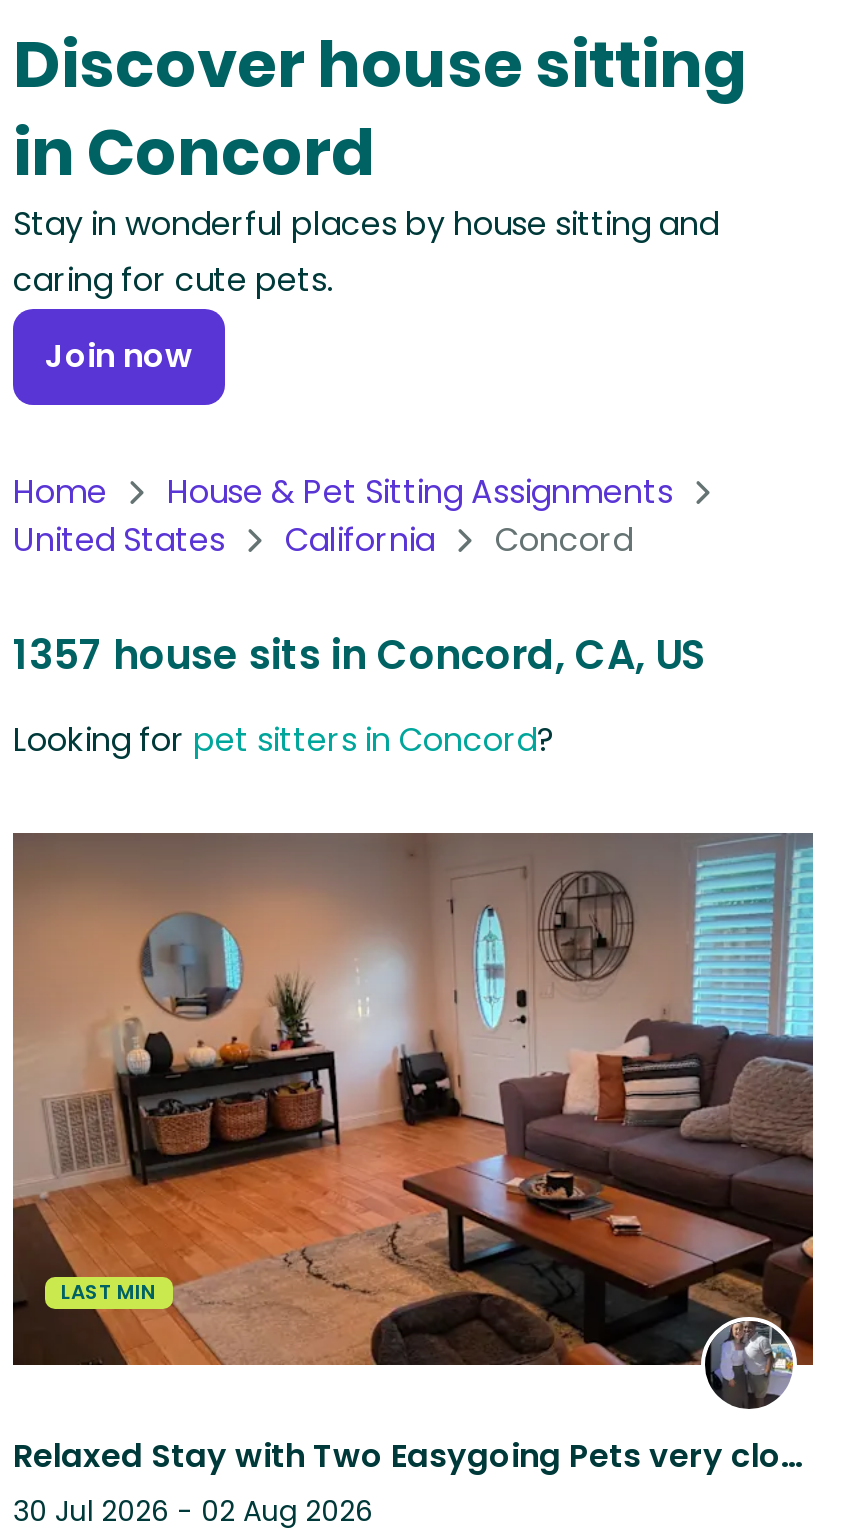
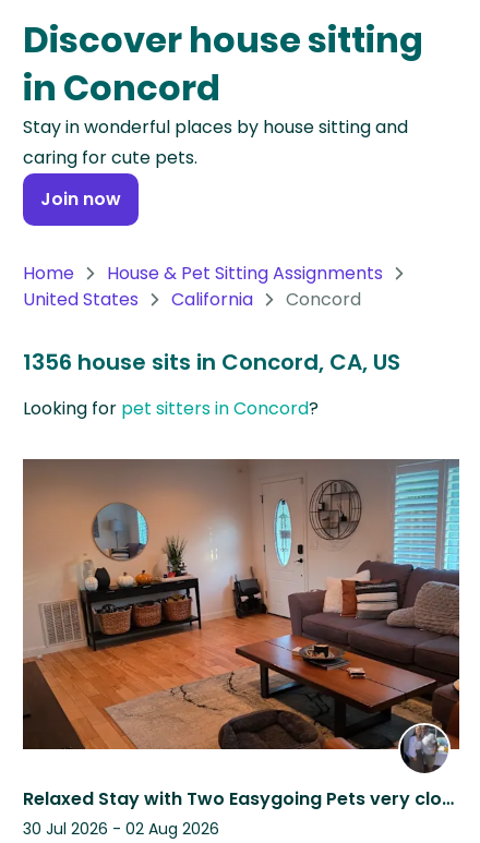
- 1357 house sits in Concord, CA, US
+ 1356 house sits in Concord, CA, US

- LAST MIN
